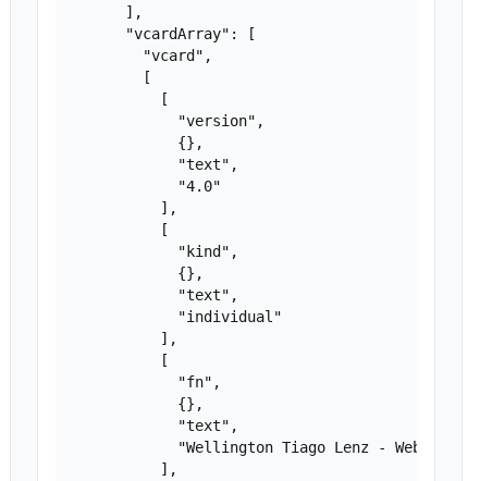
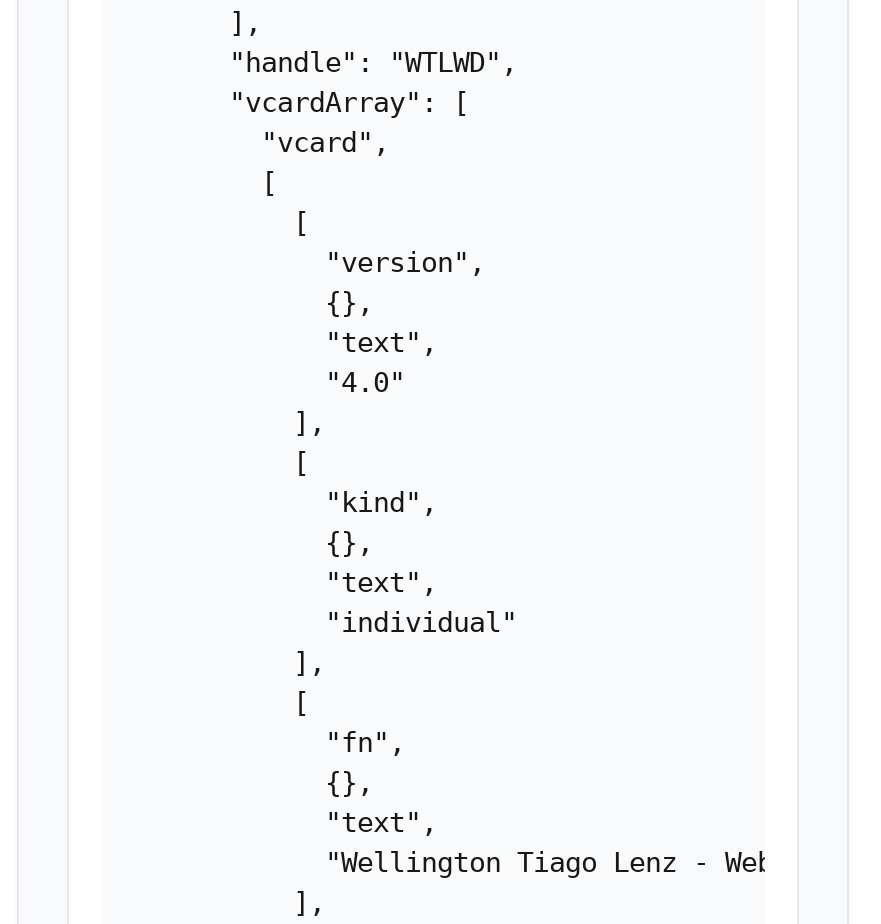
+ "handle": "WTLWD",
